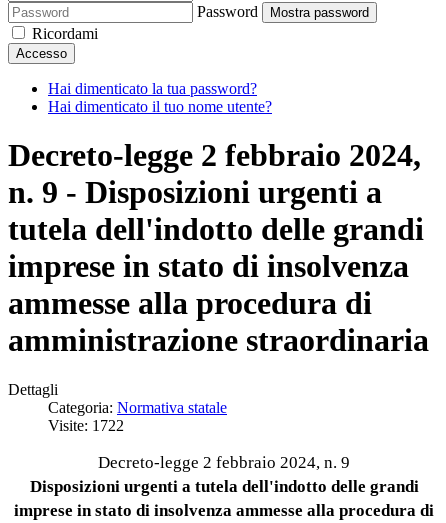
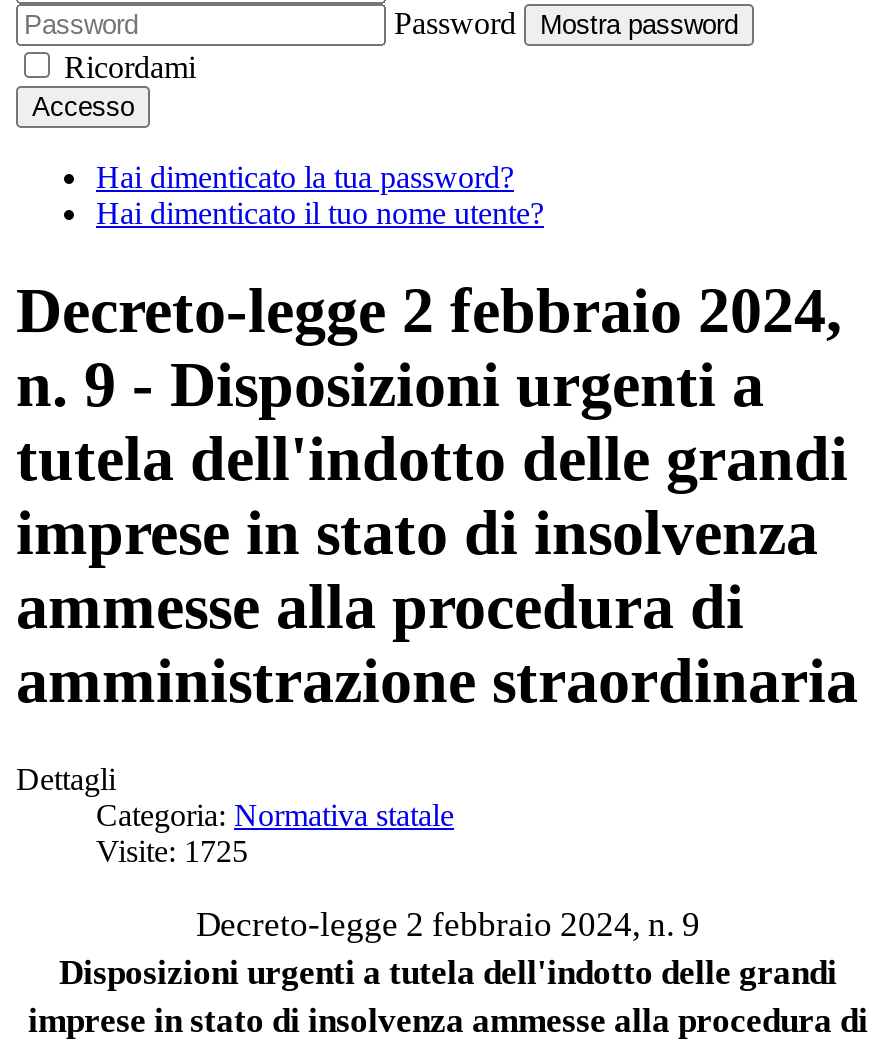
- Visite: 1722
+ Visite: 1725
